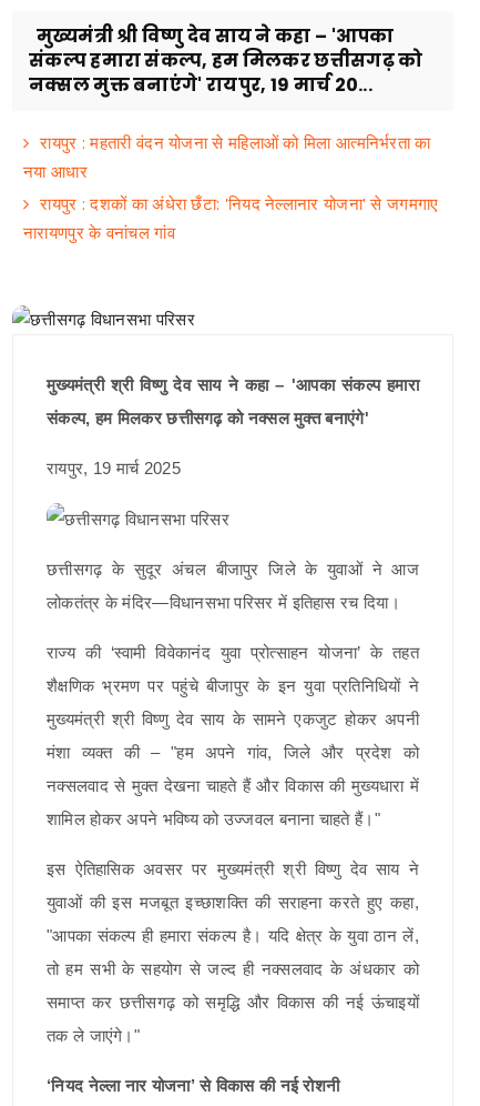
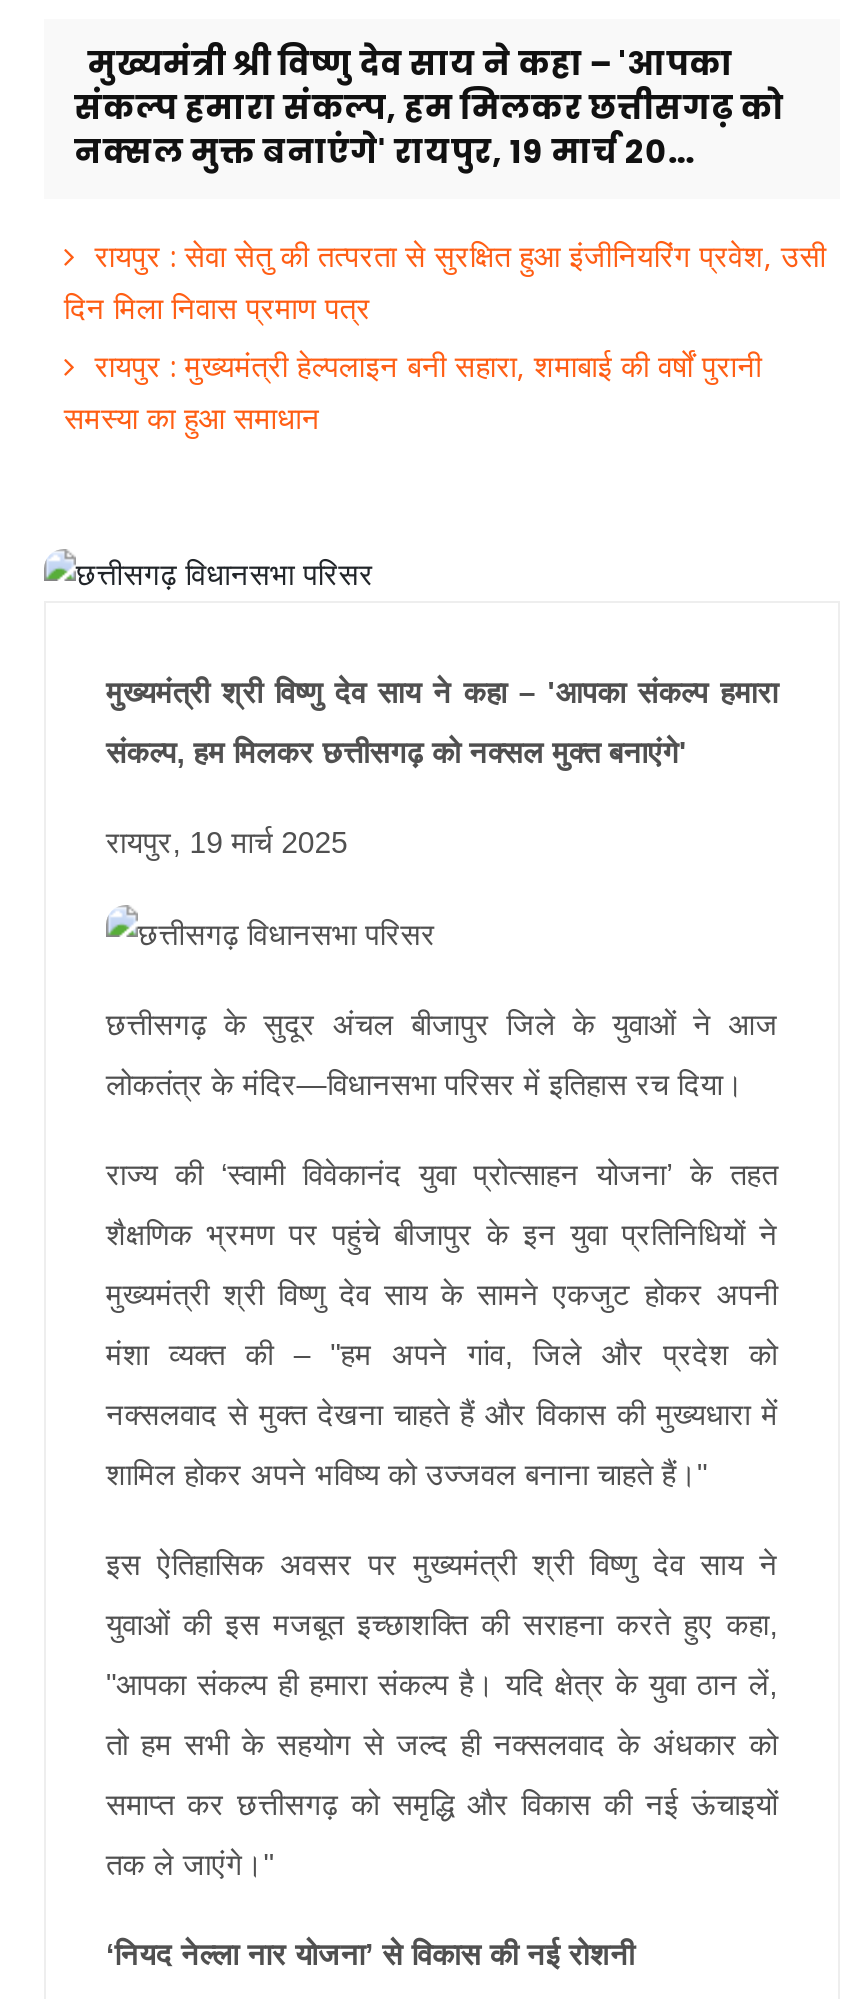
- रायपुर : महतारी वंदन योजना से महिलाओं को मिला आत्मनिर्भरता का
- नया आधार
- रायपुर : दशकों का अंधेरा छँटा: 'नियद नेल्लानार योजना' से जगमगाए
- नारायणपुर के वनांचल गांव
+ रायपुर : सेवा सेतु की तत्परता से सुरक्षित हुआ इंजीनियरिंग प्रवेश, उसी
+ दिन मिला निवास प्रमाण पत्र
+ रायपुर : मुख्यमंत्री हेल्पलाइन बनी सहारा, शमाबाई की वर्षों पुरानी
+ समस्या का हुआ समाधान
